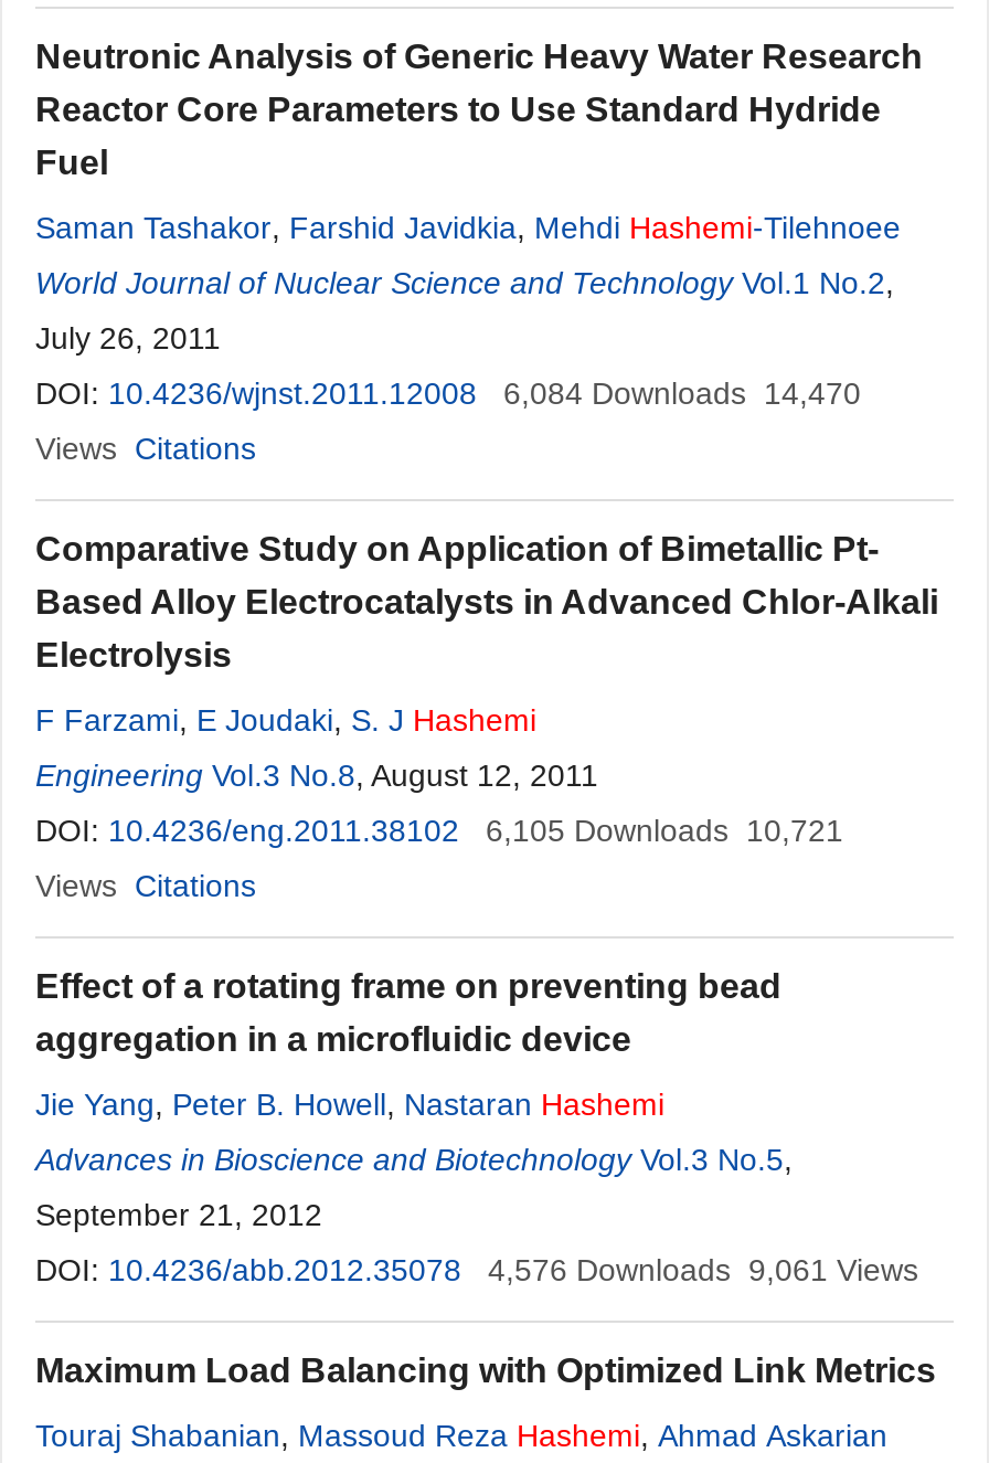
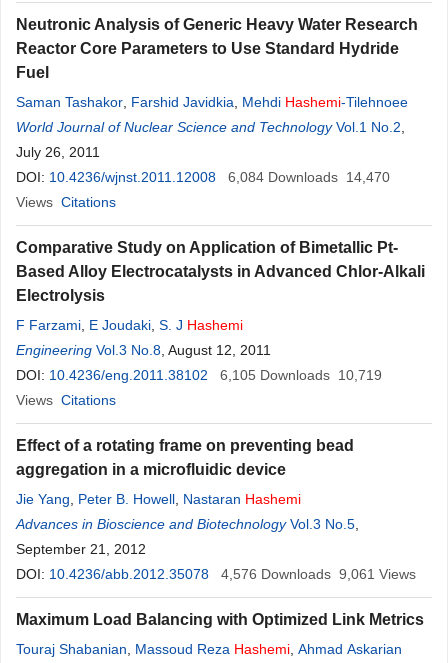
- DOI: 10.4236/eng.2011.38102 6,105 Downloads 10,721
+ DOI: 10.4236/eng.2011.38102 6,105 Downloads 10,719
